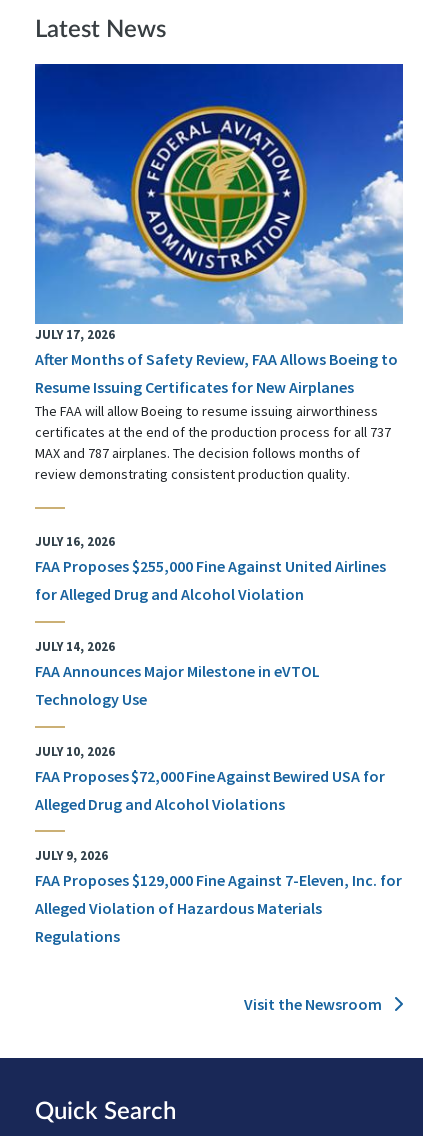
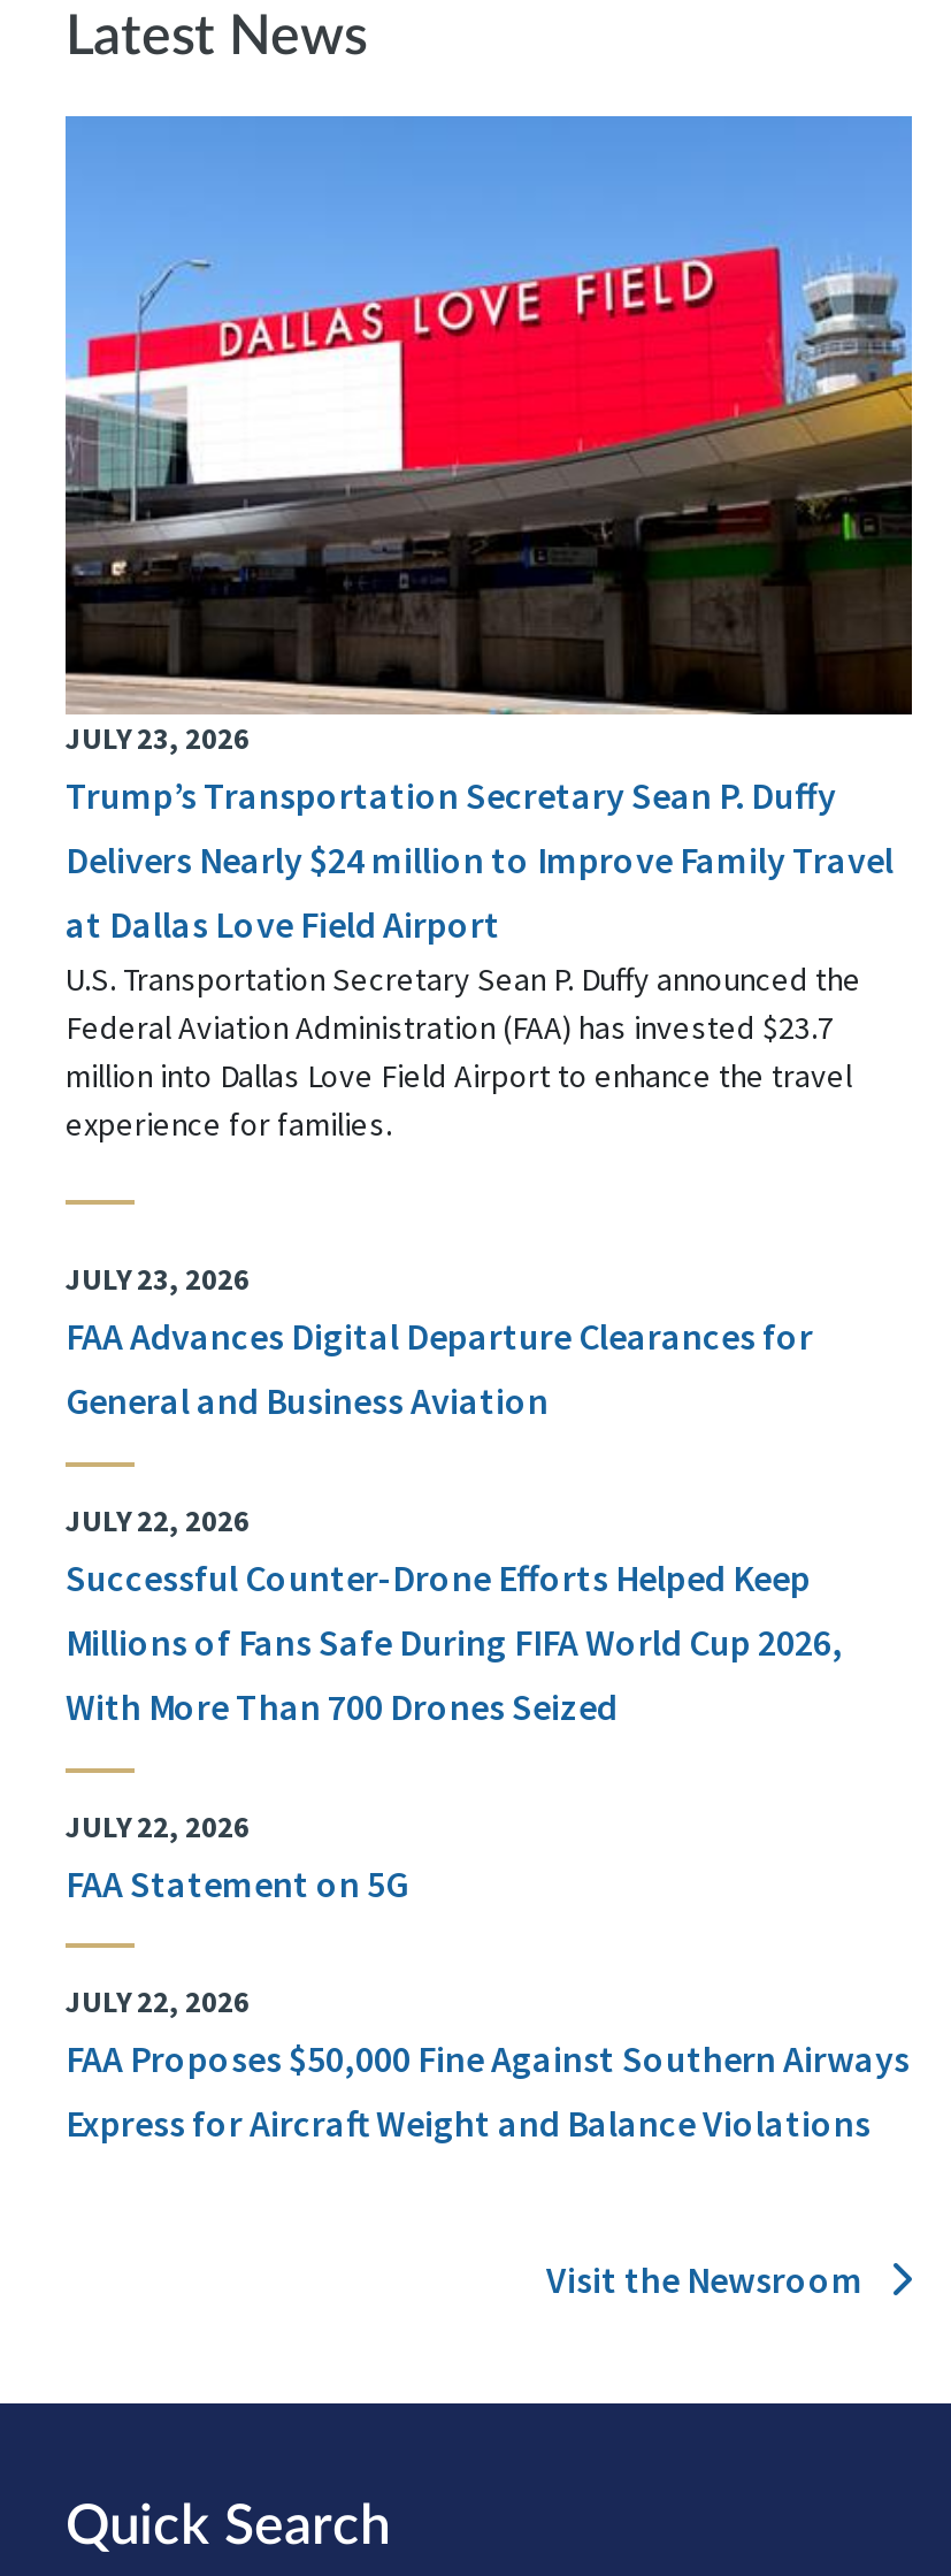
- [image]
- JULY 17, 2026
- After Months of Safety Review, FAA Allows Boeing to
- Resume Issuing Certificates for New Airplanes
- The FAA will allow Boeing to resume issuing airworthiness
- certificates at the end of the production process for all 737
- MAX and 787 airplanes. The decision follows months of
- review demonstrating consistent production quality.
+ [image]
+ JULY 23, 2026
+ Trump’s Transportation Secretary Sean P. Duffy
+ Delivers Nearly $24 million to Improve Family Travel
+ at Dallas Love Field Airport
+ U.S. Transportation Secretary Sean P. Duffy announced the
+ Federal Aviation Administration (FAA) has invested $23.7
+ million into Dallas Love Field Airport to enhance the travel
+ experience for families.

- JULY 16, 2026
- FAA Proposes $255,000 Fine Against United Airlines
- for Alleged Drug and Alcohol Violation
+ JULY 23, 2026
+ FAA Advances Digital Departure Clearances for
+ General and Business Aviation

- JULY 14, 2026
- FAA Announces Major Milestone in eVTOL
- Technology Use
+ JULY 22, 2026
+ Successful Counter-Drone Efforts Helped Keep
+ Millions of Fans Safe During FIFA World Cup 2026,
+ With More Than 700 Drones Seized

- JULY 10, 2026
- FAA Proposes $72,000 Fine Against Bewired USA for
- Alleged Drug and Alcohol Violations
+ JULY 22, 2026
+ FAA Statement on 5G

- JULY 9, 2026
- FAA Proposes $129,000 Fine Against 7-Eleven, Inc. for
- Alleged Violation of Hazardous Materials
- Regulations
+ JULY 22, 2026
+ FAA Proposes $50,000 Fine Against Southern Airways
+ Express for Aircraft Weight and Balance Violations
